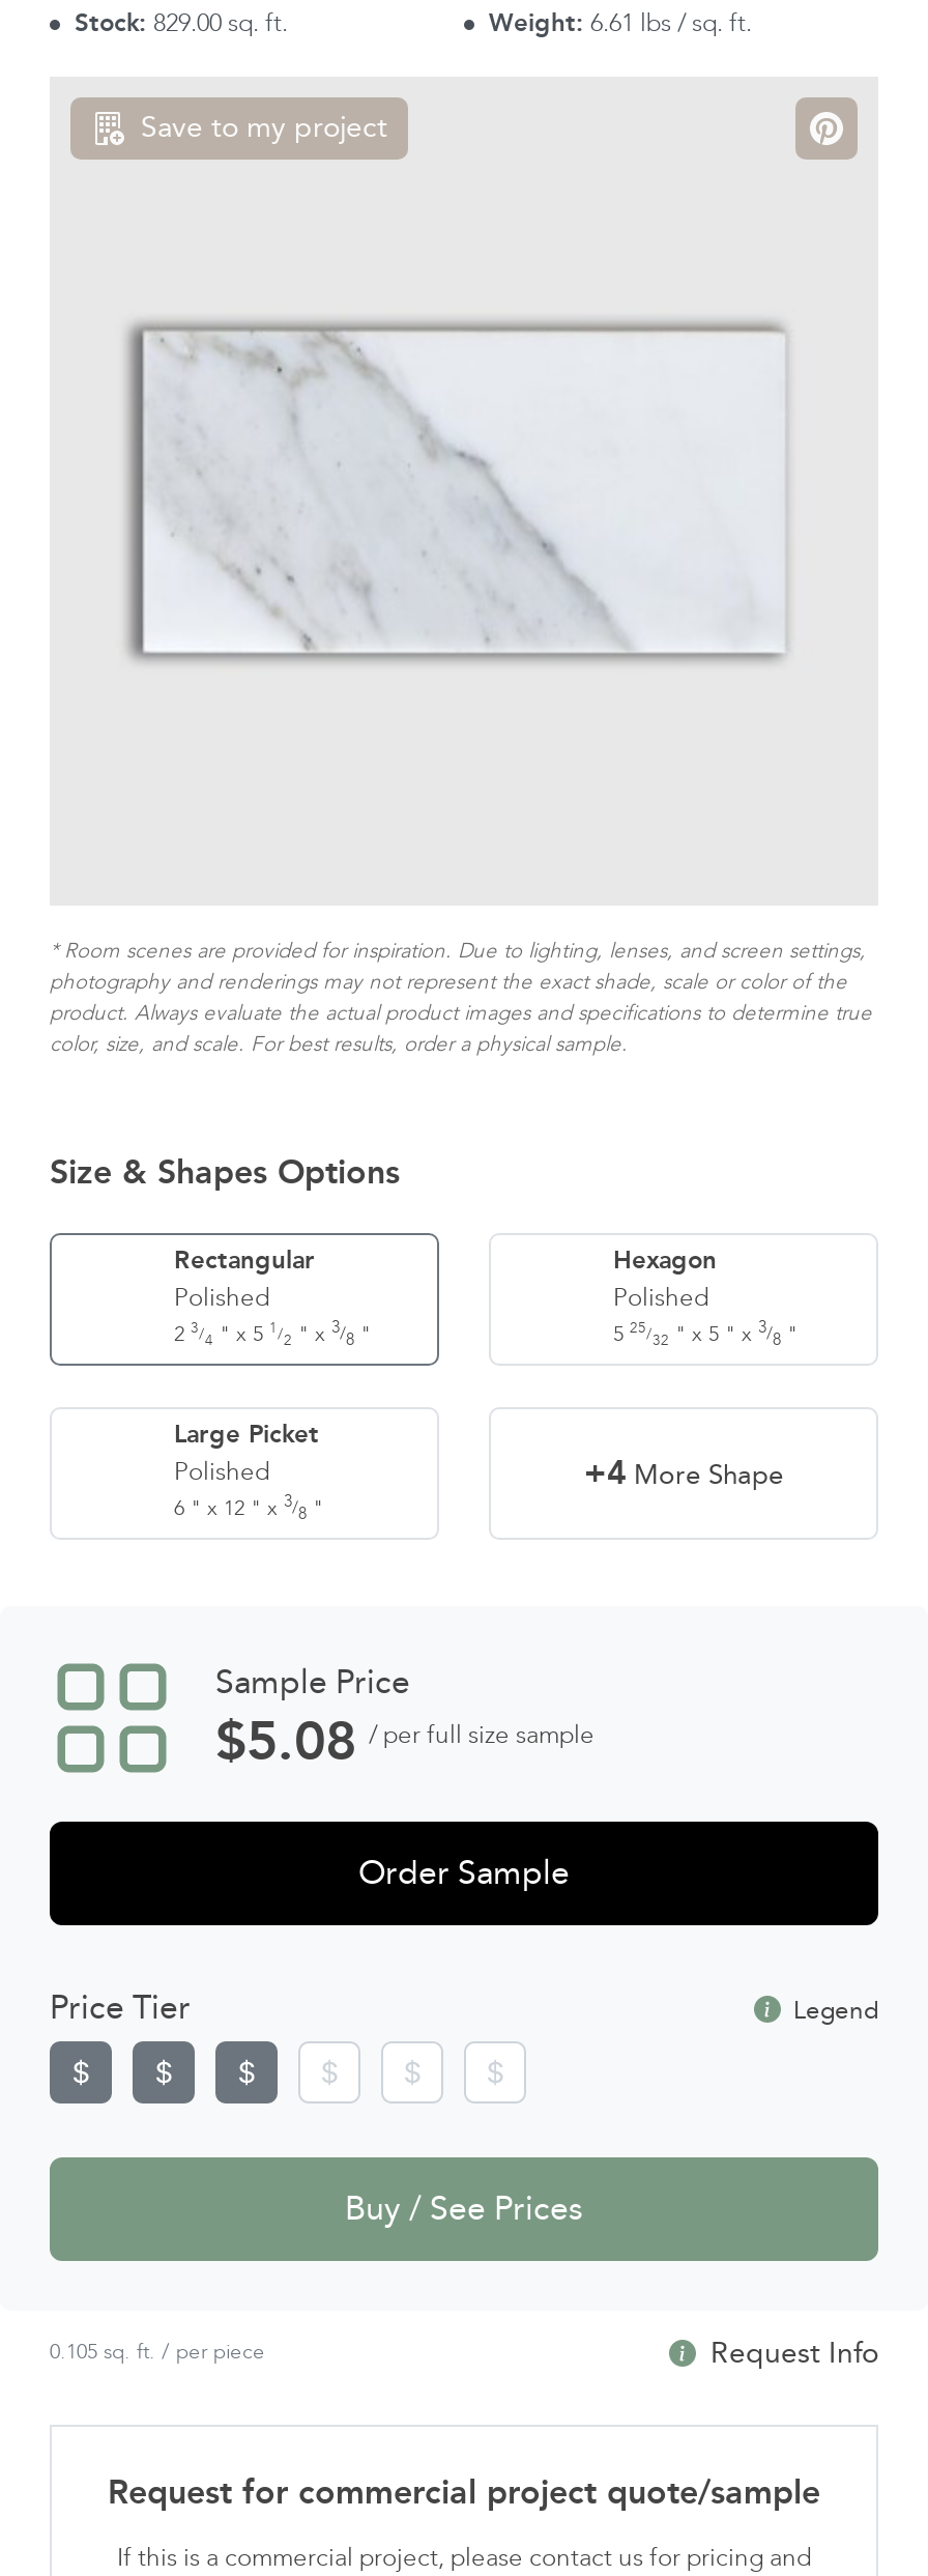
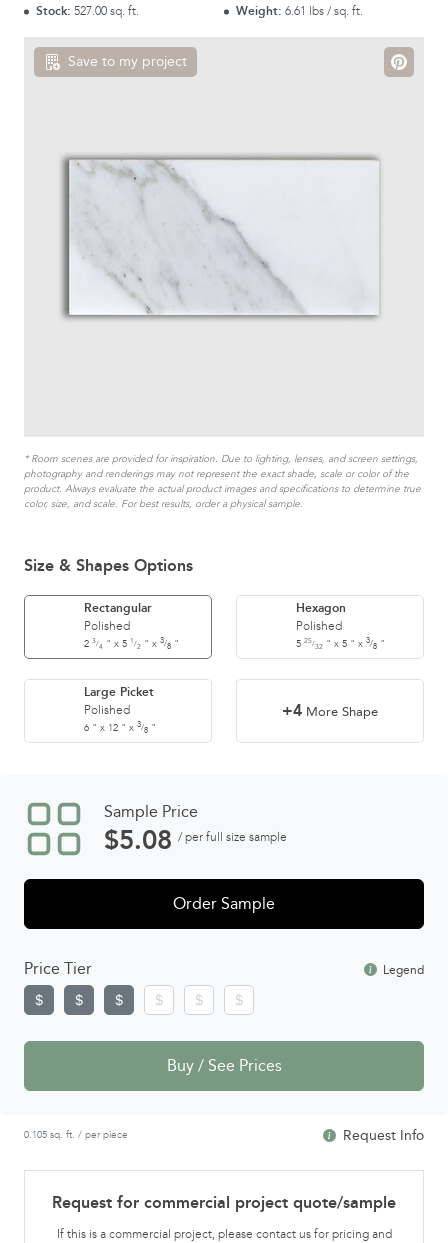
- Stock: 829.00 sq. ft.
+ Stock: 527.00 sq. ft.
